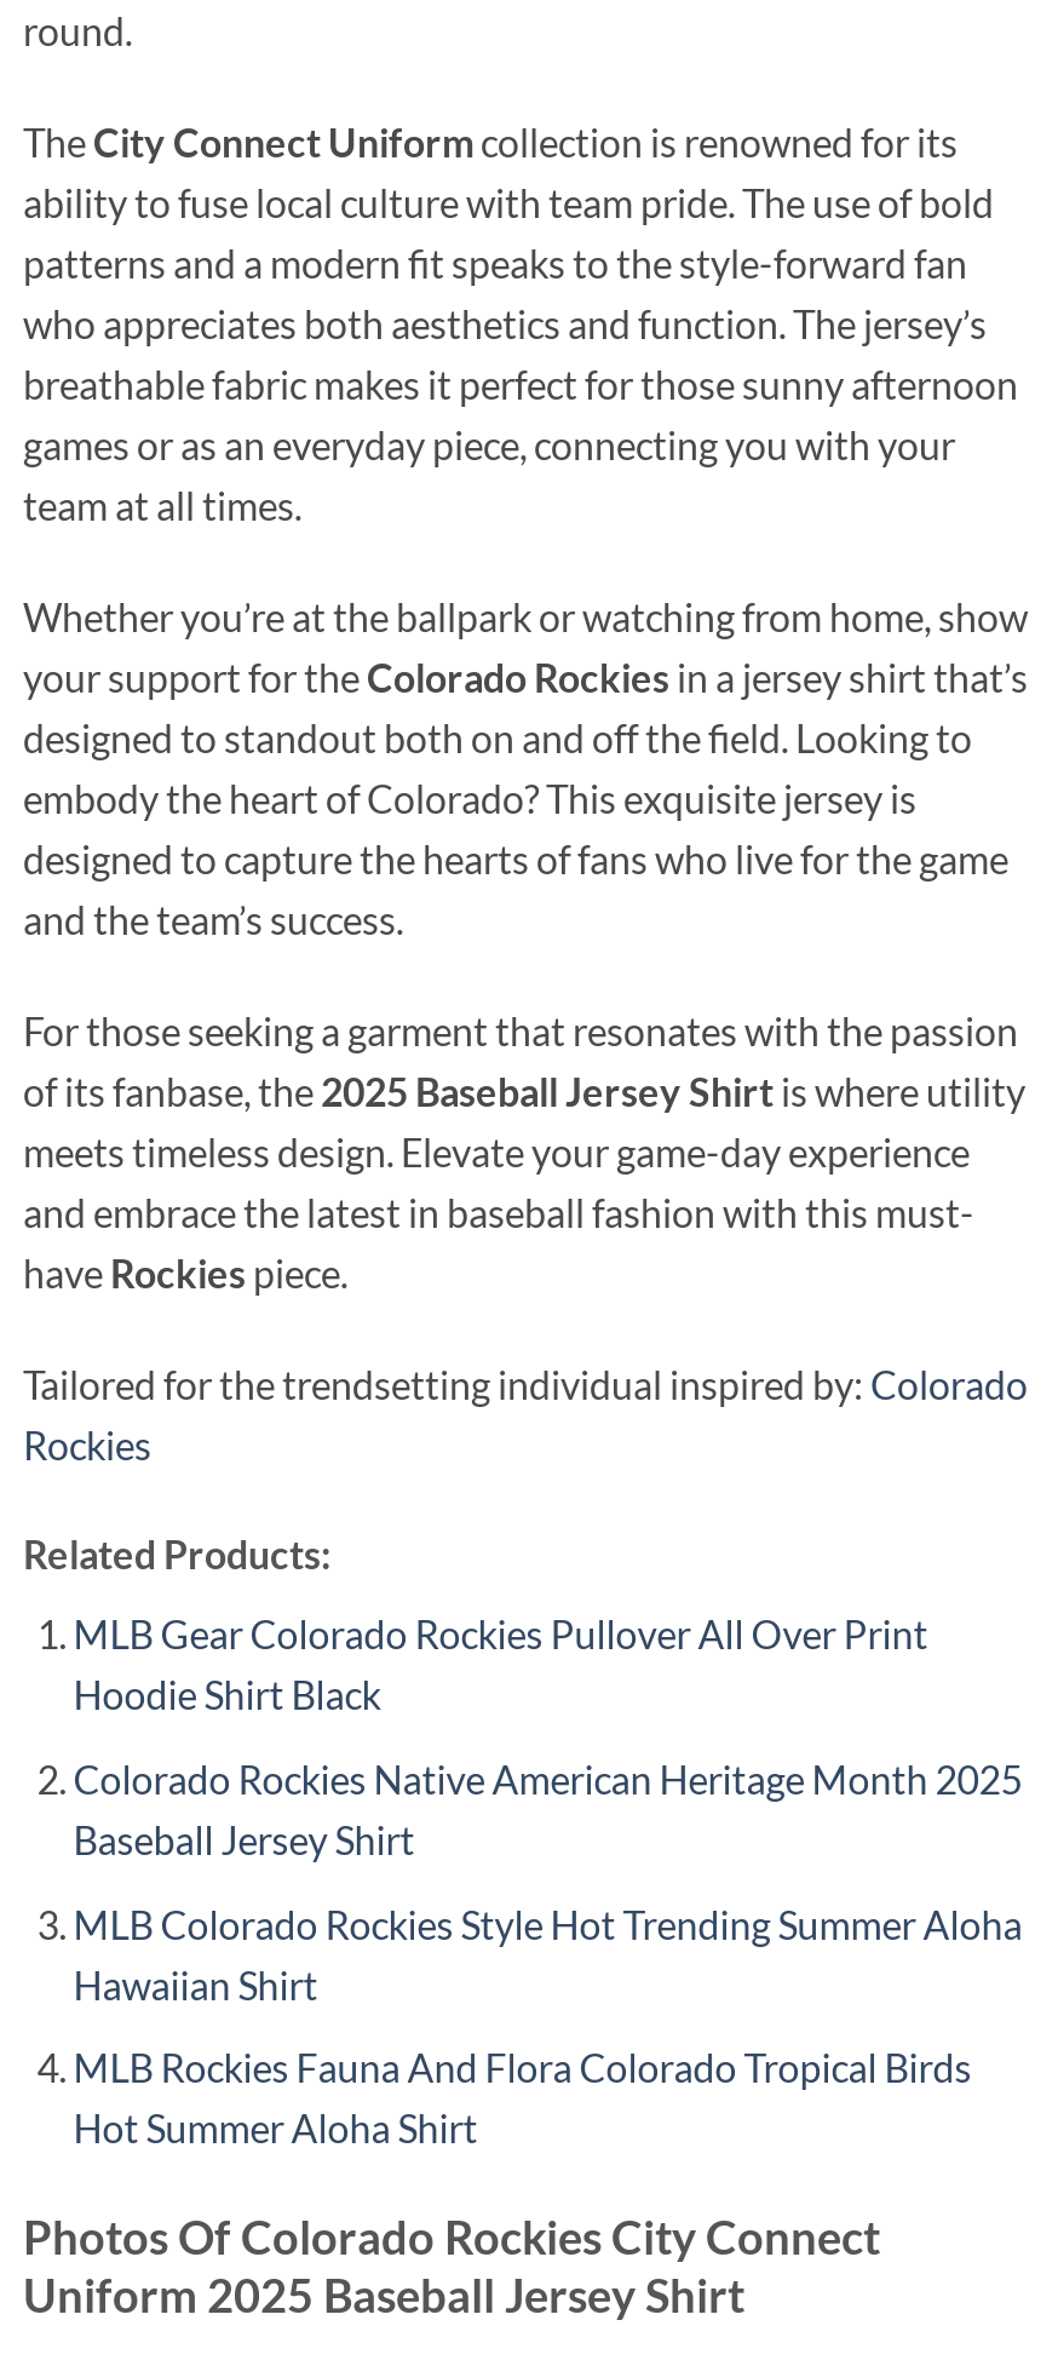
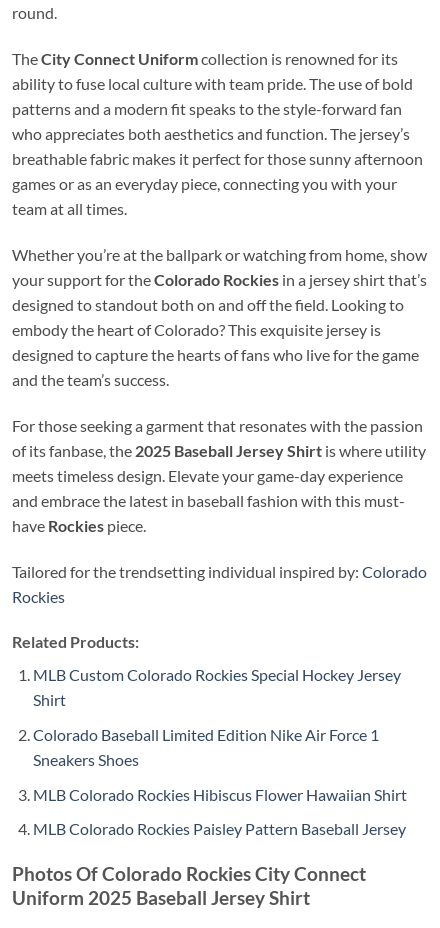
- MLB Gear Colorado Rockies Pullover All Over Print
- Hoodie Shirt Black
+ MLB Custom Colorado Rockies Special Hockey Jersey
+ Shirt

- Colorado Rockies Native American Heritage Month 2025
- Baseball Jersey Shirt
+ Colorado Baseball Limited Edition Nike Air Force 1
+ Sneakers Shoes

- MLB Colorado Rockies Style Hot Trending Summer Aloha
- Hawaiian Shirt
+ MLB Colorado Rockies Hibiscus Flower Hawaiian Shirt

- MLB Rockies Fauna And Flora Colorado Tropical Birds
- Hot Summer Aloha Shirt
+ MLB Colorado Rockies Paisley Pattern Baseball Jersey
